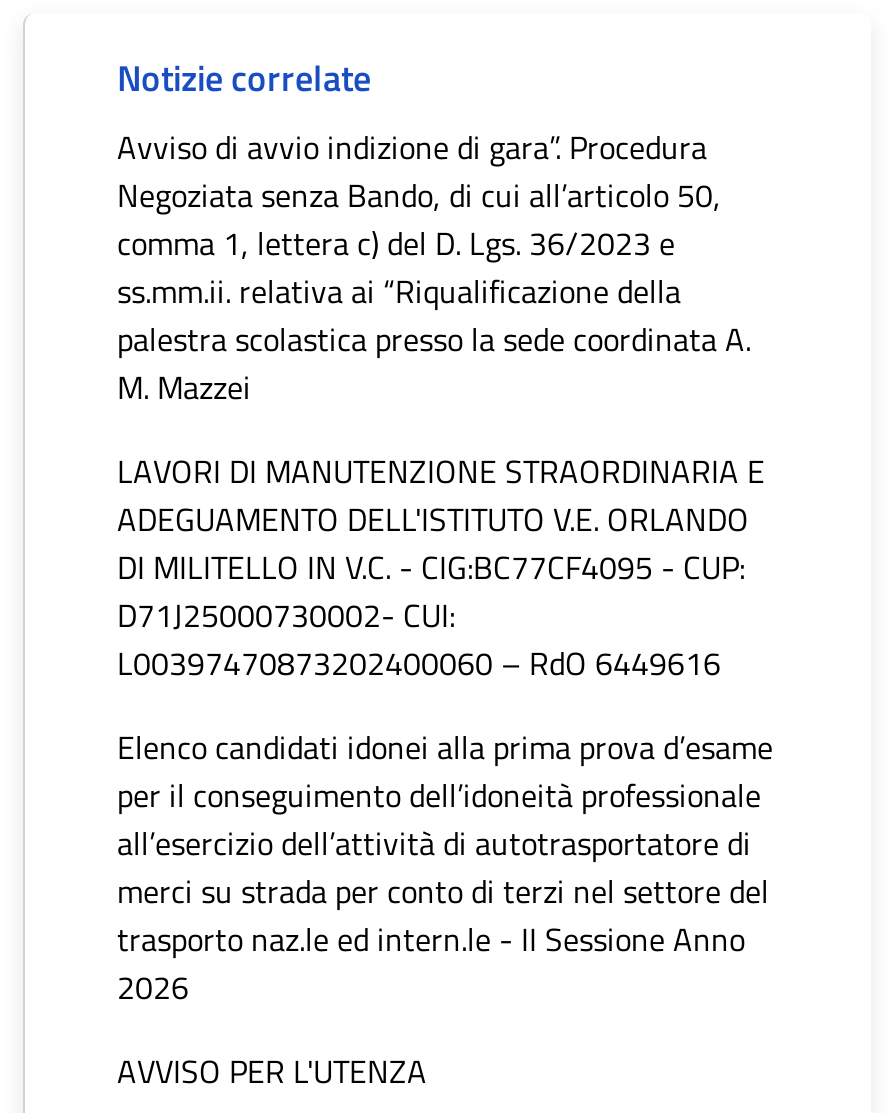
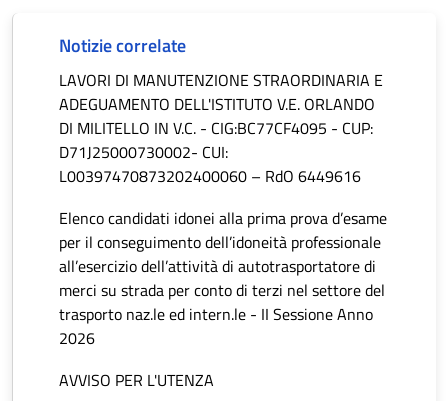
- Avviso di avvio indizione di gara”. Procedura
- Negoziata senza Bando, di cui all’articolo 50,
- comma 1, lettera c) del D. Lgs. 36/2023 e
- ss.mm.ii. relativa ai “Riqualificazione della
- palestra scolastica presso la sede coordinata A.
- M. Mazzei
